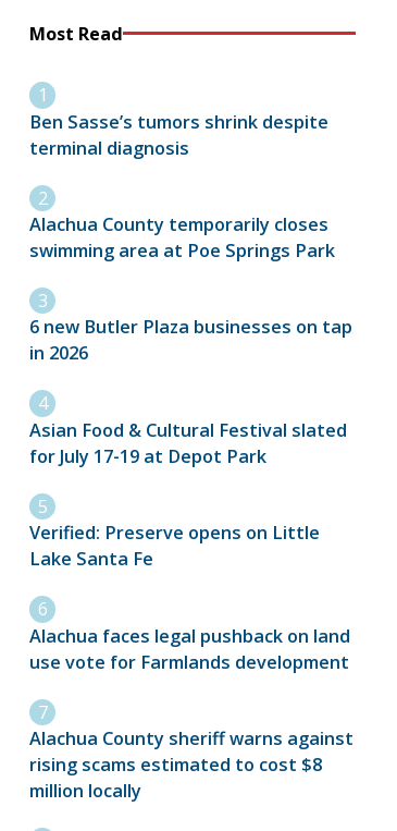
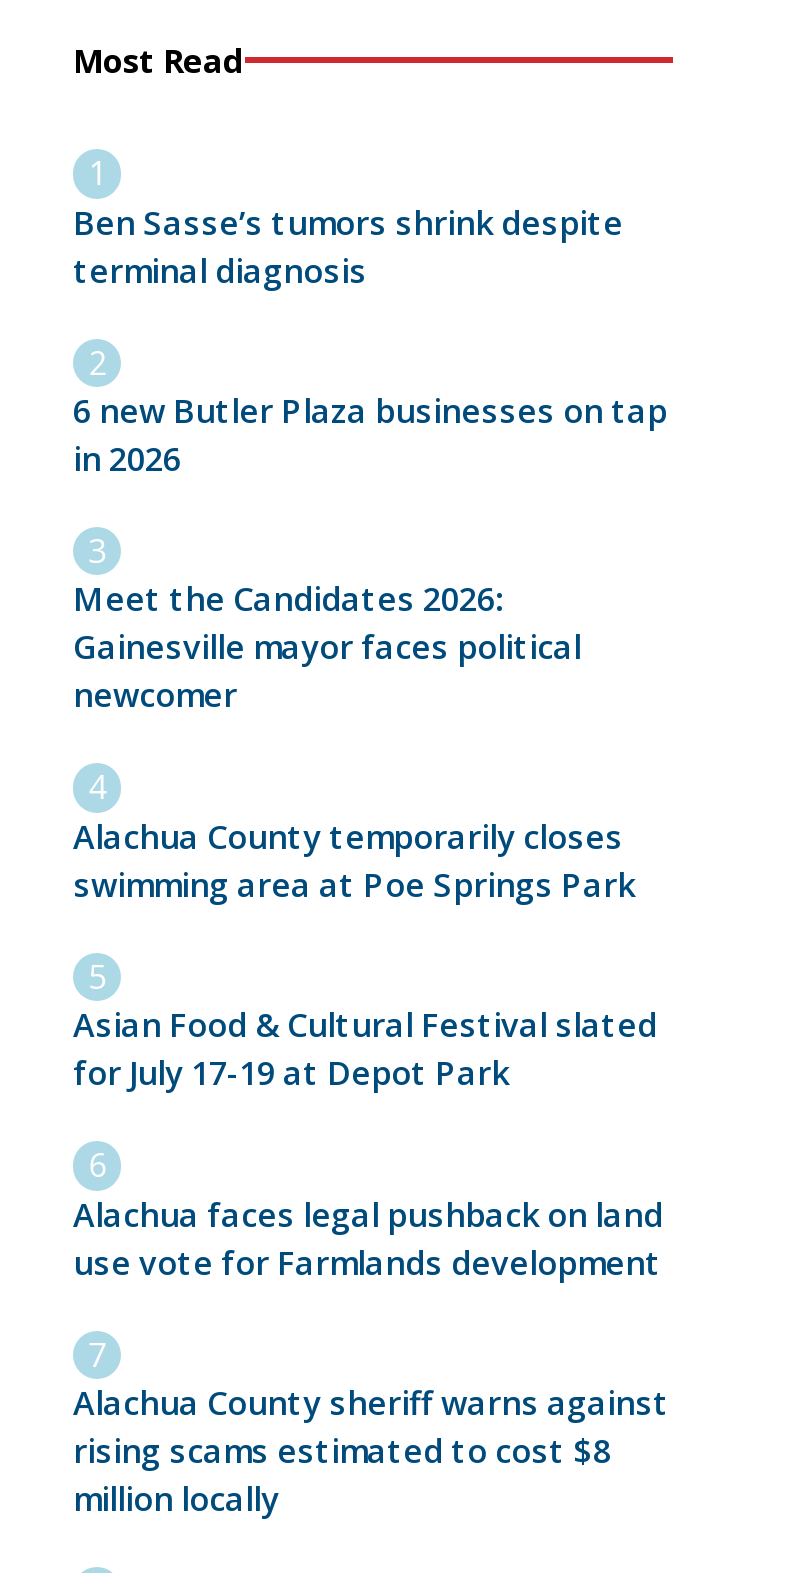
+ Meet the Candidates 2026:
+ Gainesville mayor faces political
+ newcomer

moved down: Alachua County temporarily closes | swimming area at Poe Springs Park

moved up: 6 new Butler Plaza businesses on tap | in 2026

moved down: Asian Food & Cultural Festival slated | for July 17-19 at Depot Park

- Verified: Preserve opens on Little
- Lake Santa Fe
